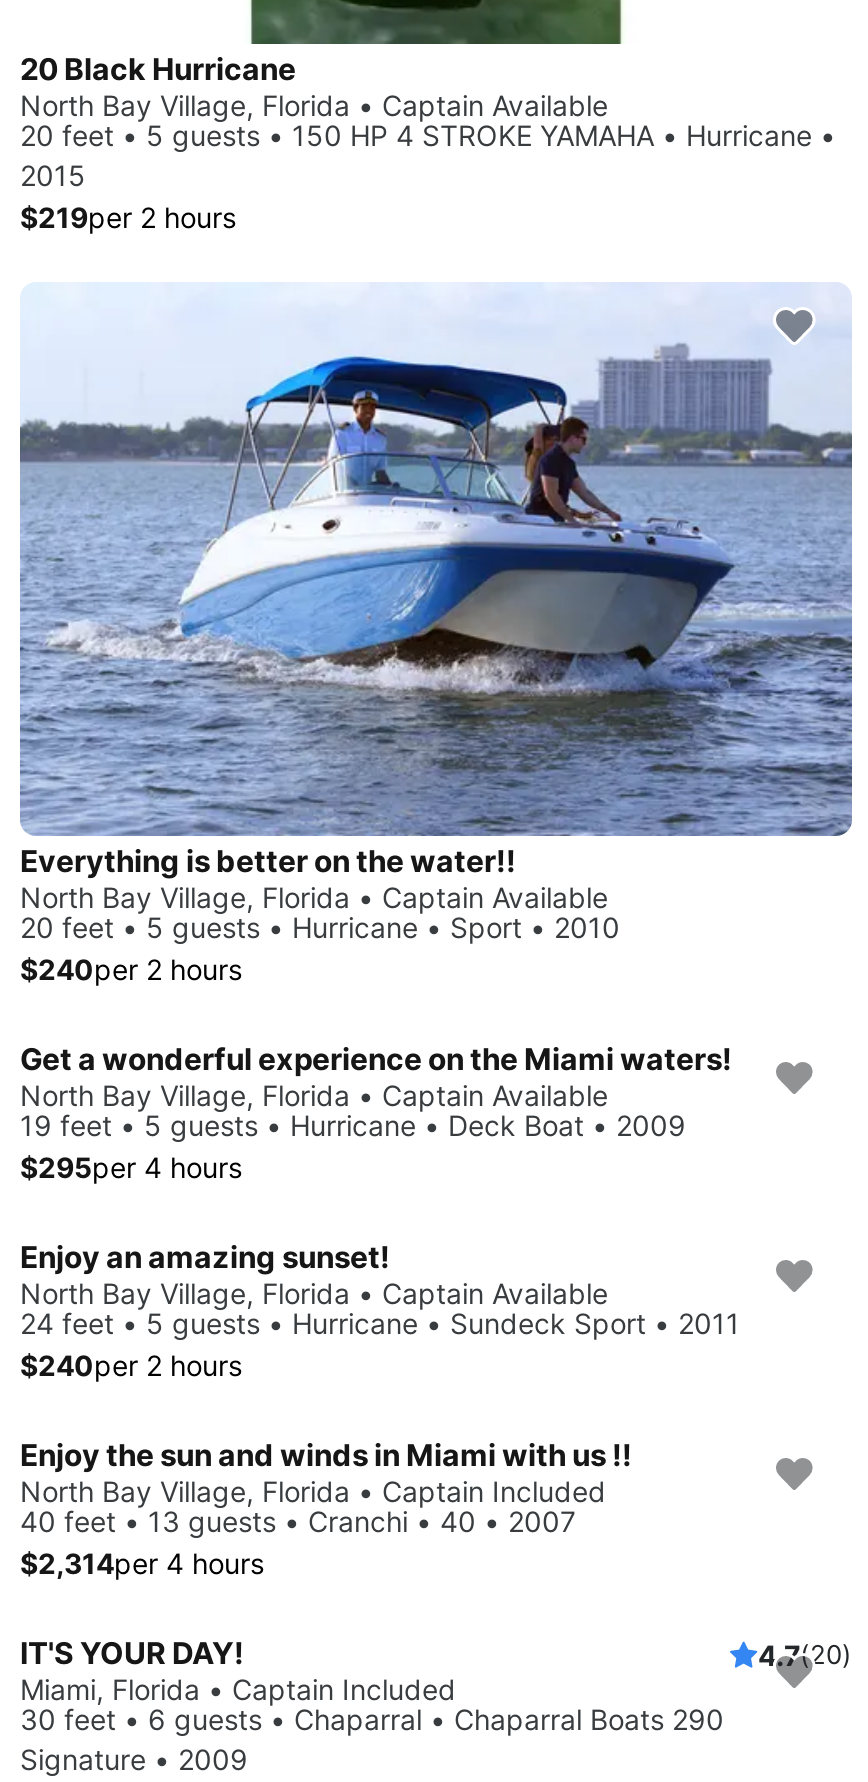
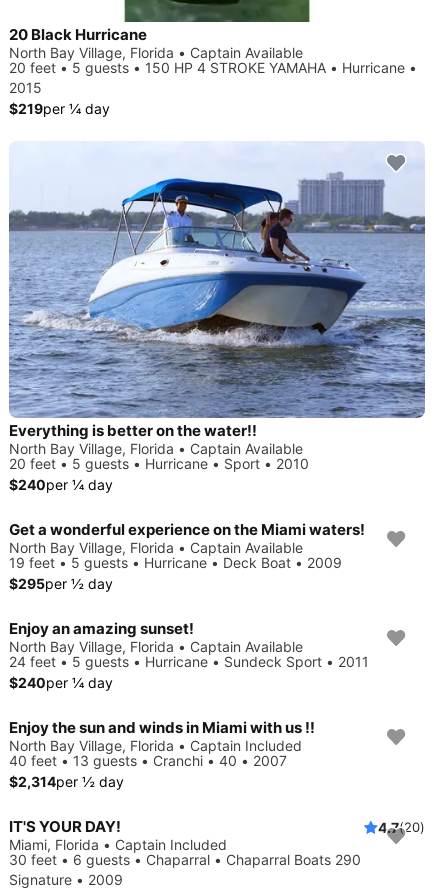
- $219per 2 hours
+ $219per ¼ day

- $240per 2 hours
+ $240per ¼ day

- $295per 4 hours
+ $295per ½ day

- $240per 2 hours
+ $240per ¼ day

- $2,314per 4 hours
+ $2,314per ½ day
